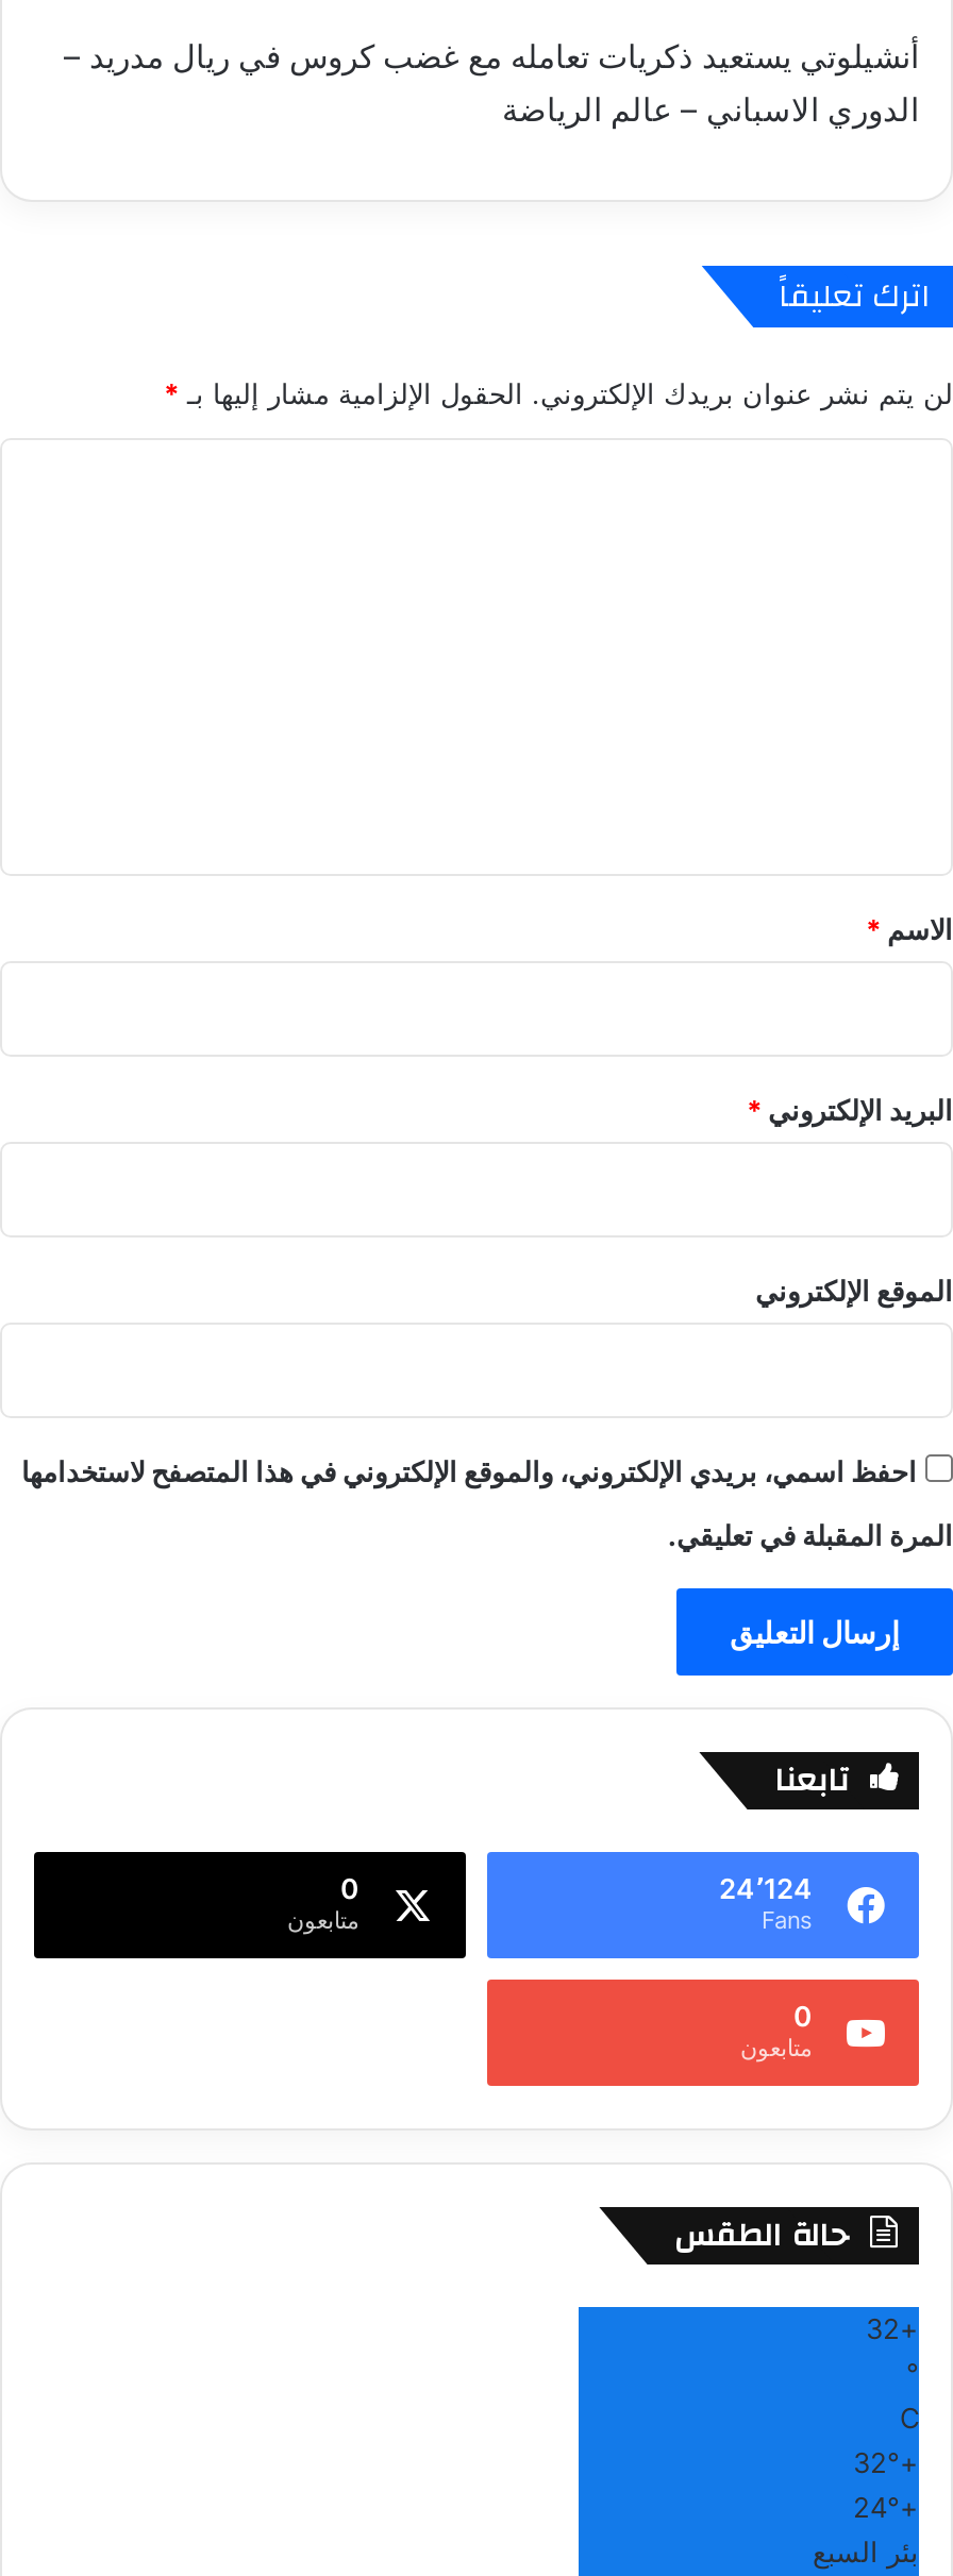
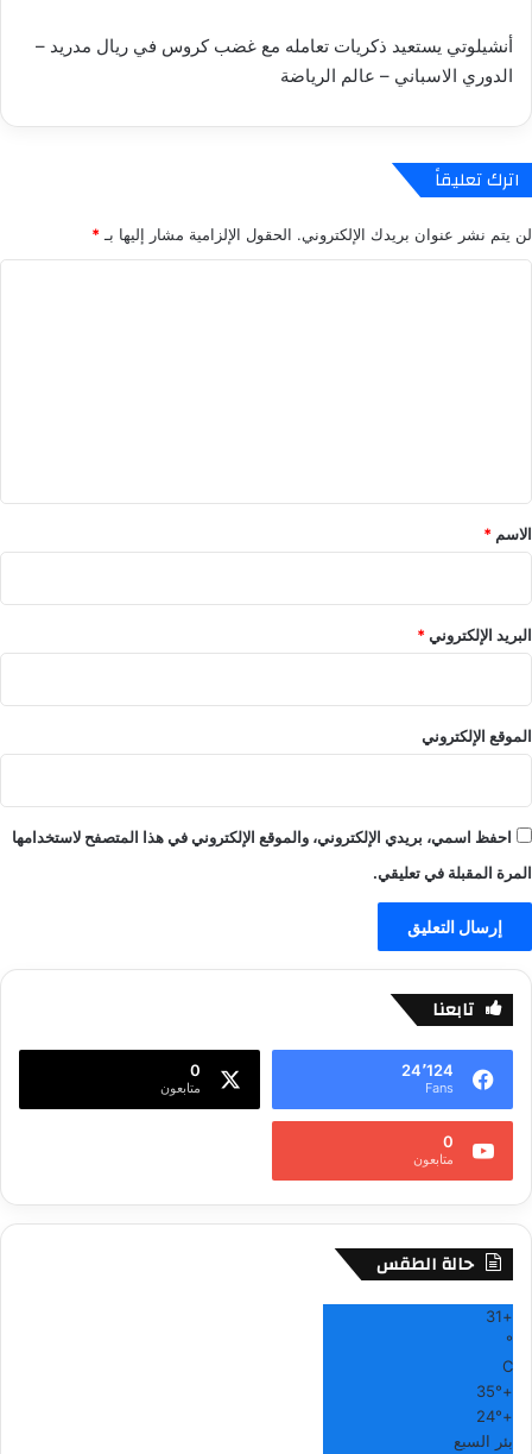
- 32
+ 31

- 32°
+ 35°
